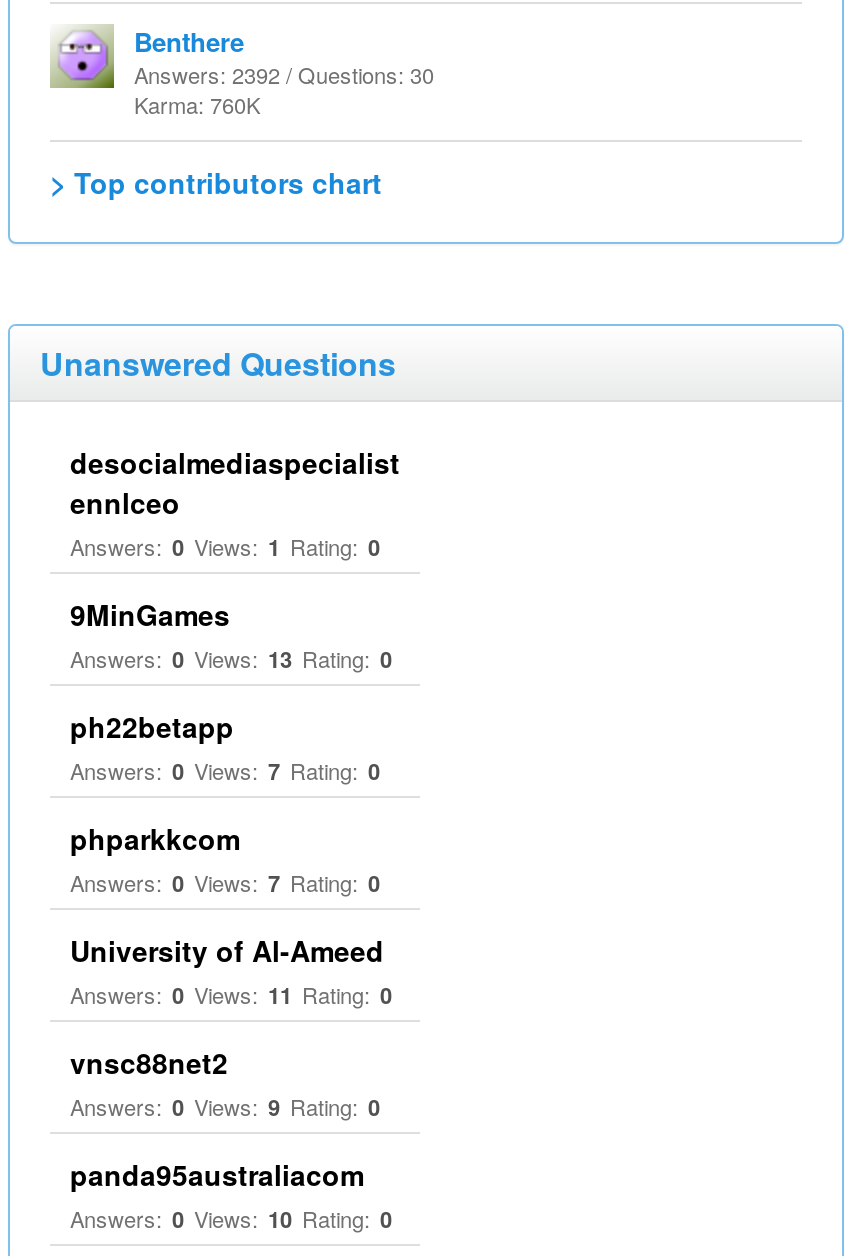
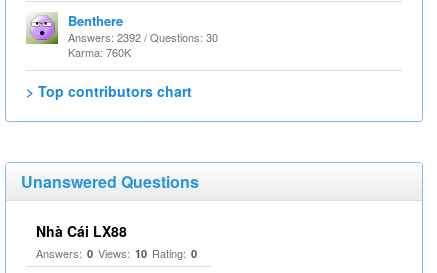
- desocialmediaspecialist
- ennlceo
- Answers: 0 Views: 1 Rating: 0
- 9MinGames
- Answers: 0 Views: 13 Rating: 0
- ph22betapp
- Answers: 0 Views: 7 Rating: 0
- phparkkcom
- Answers: 0 Views: 7 Rating: 0
- University of Al-Ameed
- Answers: 0 Views: 11 Rating: 0
- vnsc88net2
- Answers: 0 Views: 9 Rating: 0
- panda95australiacom
+ Nhà Cái LX88
